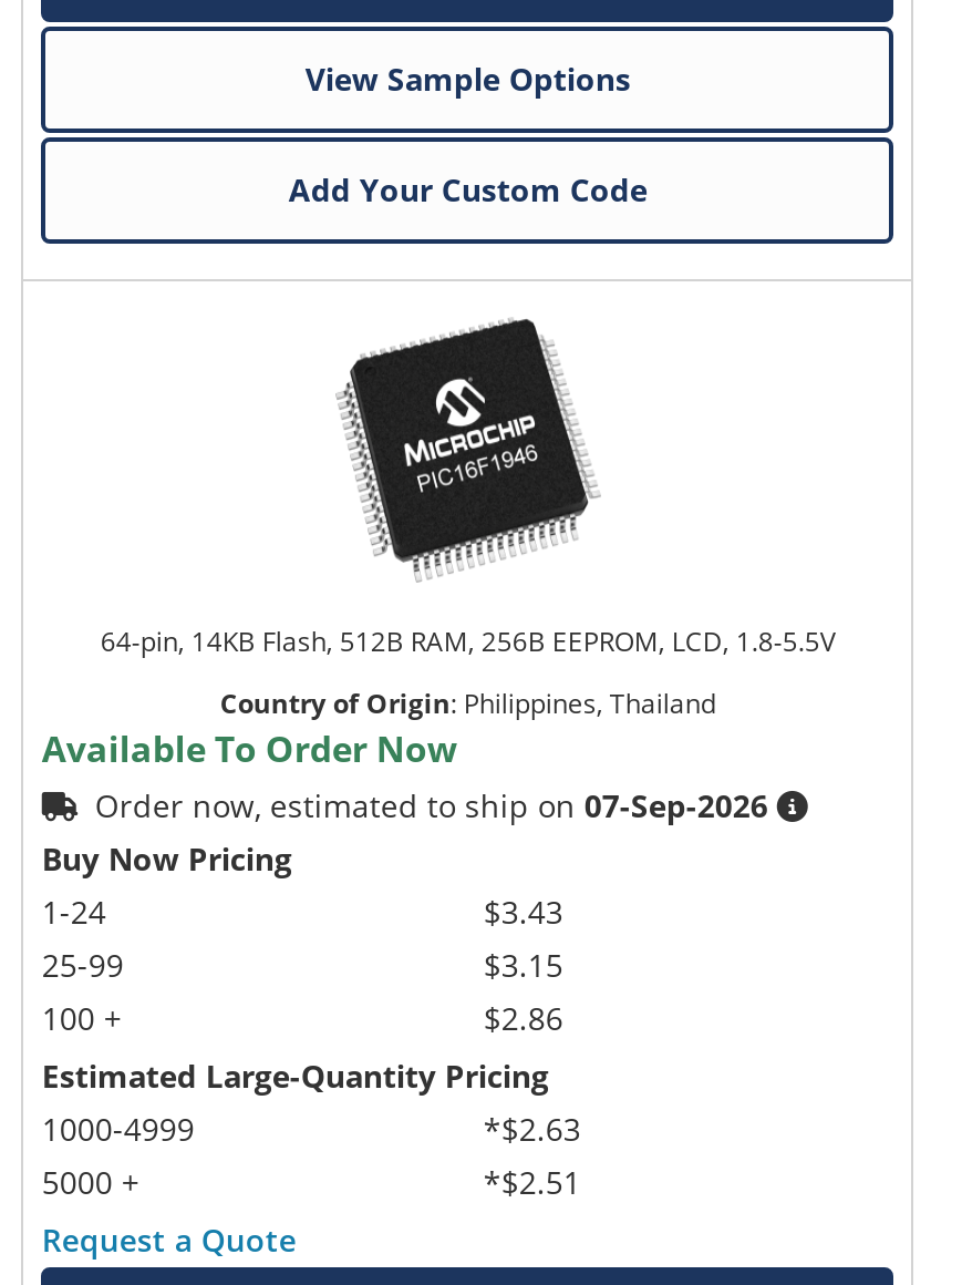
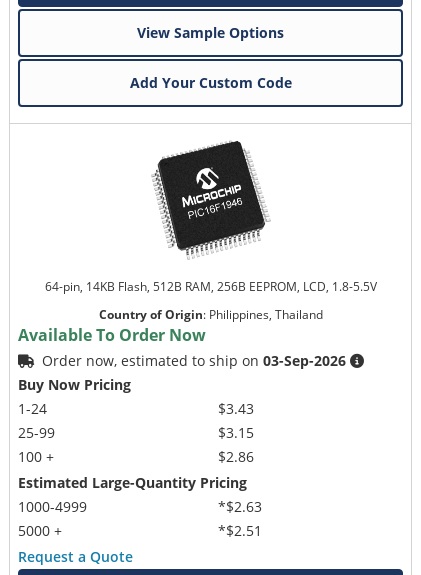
- Order now, estimated to ship on 07-Sep-2026
+ Order now, estimated to ship on 03-Sep-2026
